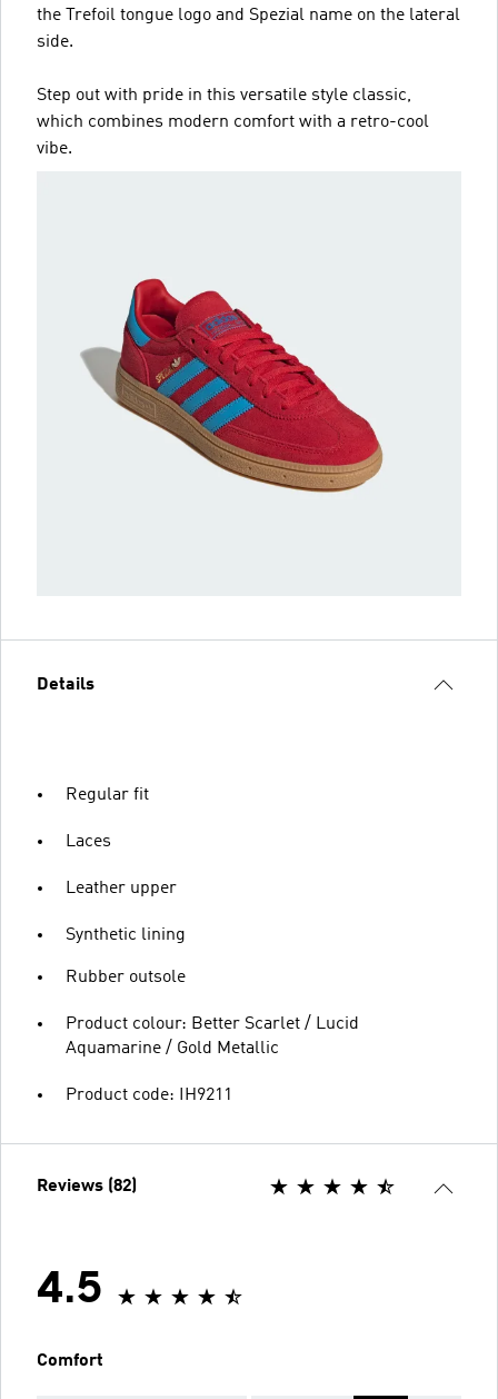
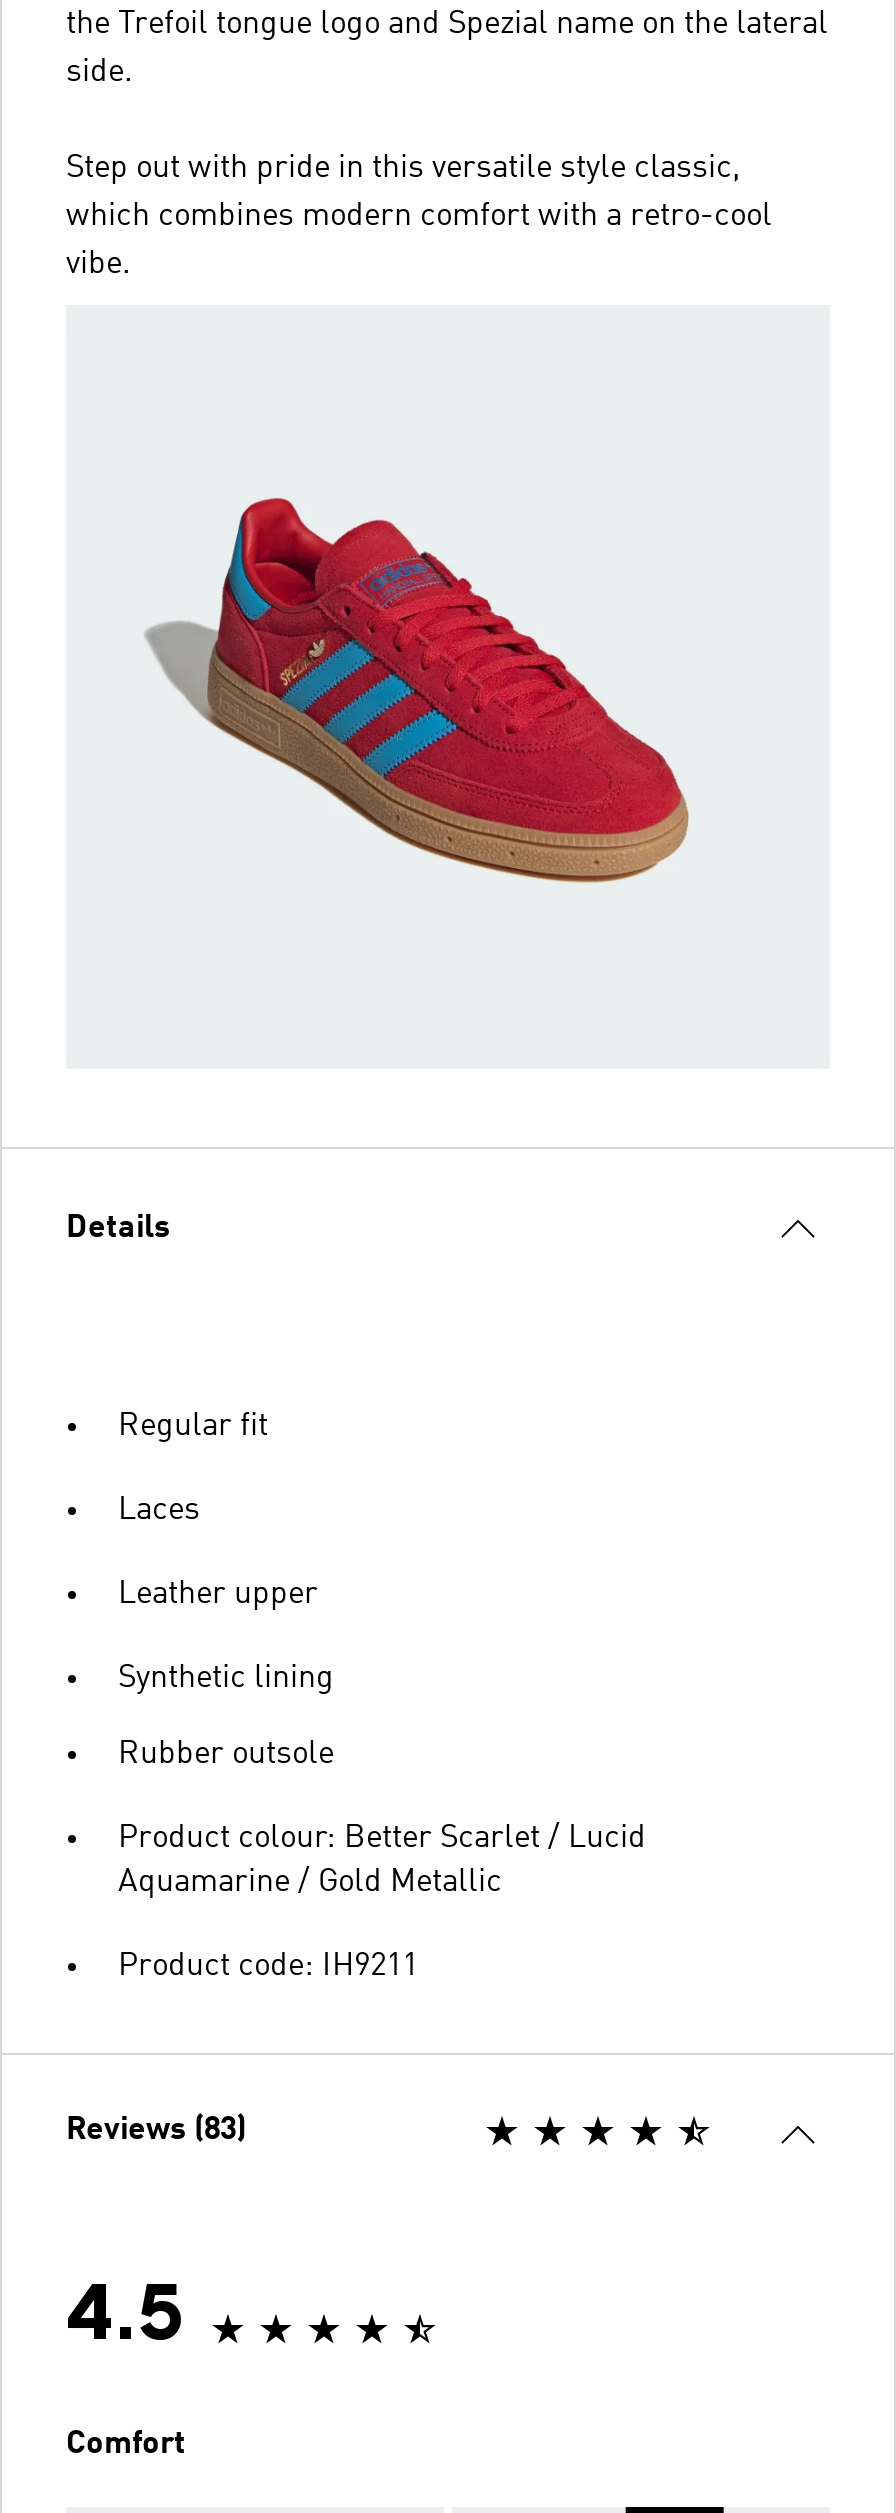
- Reviews (82)
+ Reviews (83)
